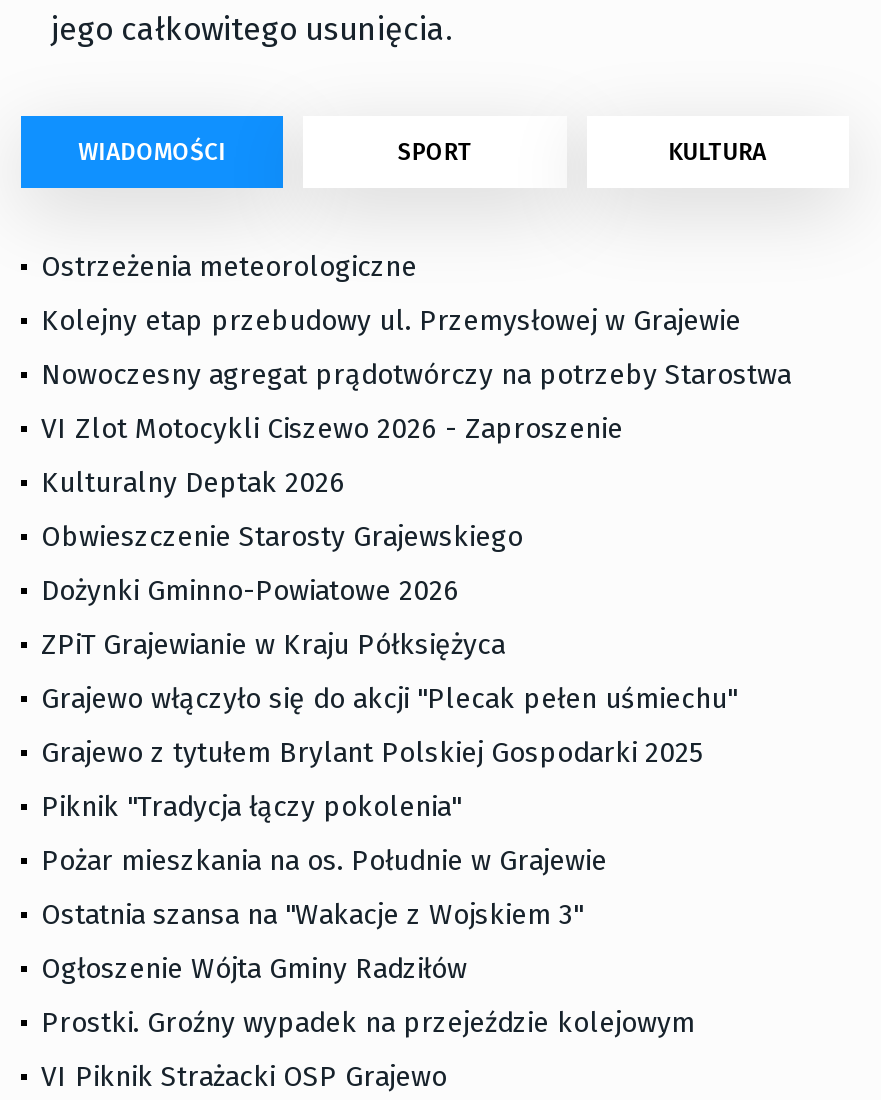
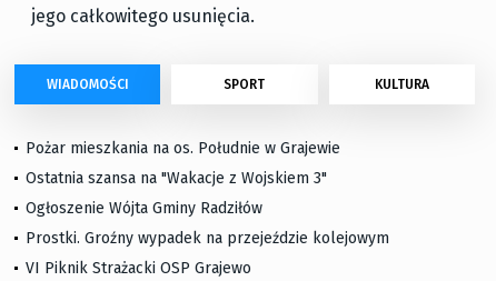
- Ostrzeżenia meteorologiczne
- Kolejny etap przebudowy ul. Przemysłowej w Grajewie
- Nowoczesny agregat prądotwórczy na potrzeby Starostwa
- VI Zlot Motocykli Ciszewo 2026 - Zaproszenie
- Kulturalny Deptak 2026
- Obwieszczenie Starosty Grajewskiego
- Dożynki Gminno-Powiatowe 2026
- ZPiT Grajewianie w Kraju Półksiężyca
- Grajewo włączyło się do akcji "Plecak pełen uśmiechu"
- Grajewo z tytułem Brylant Polskiej Gospodarki 2025
- Piknik "Tradycja łączy pokolenia"
